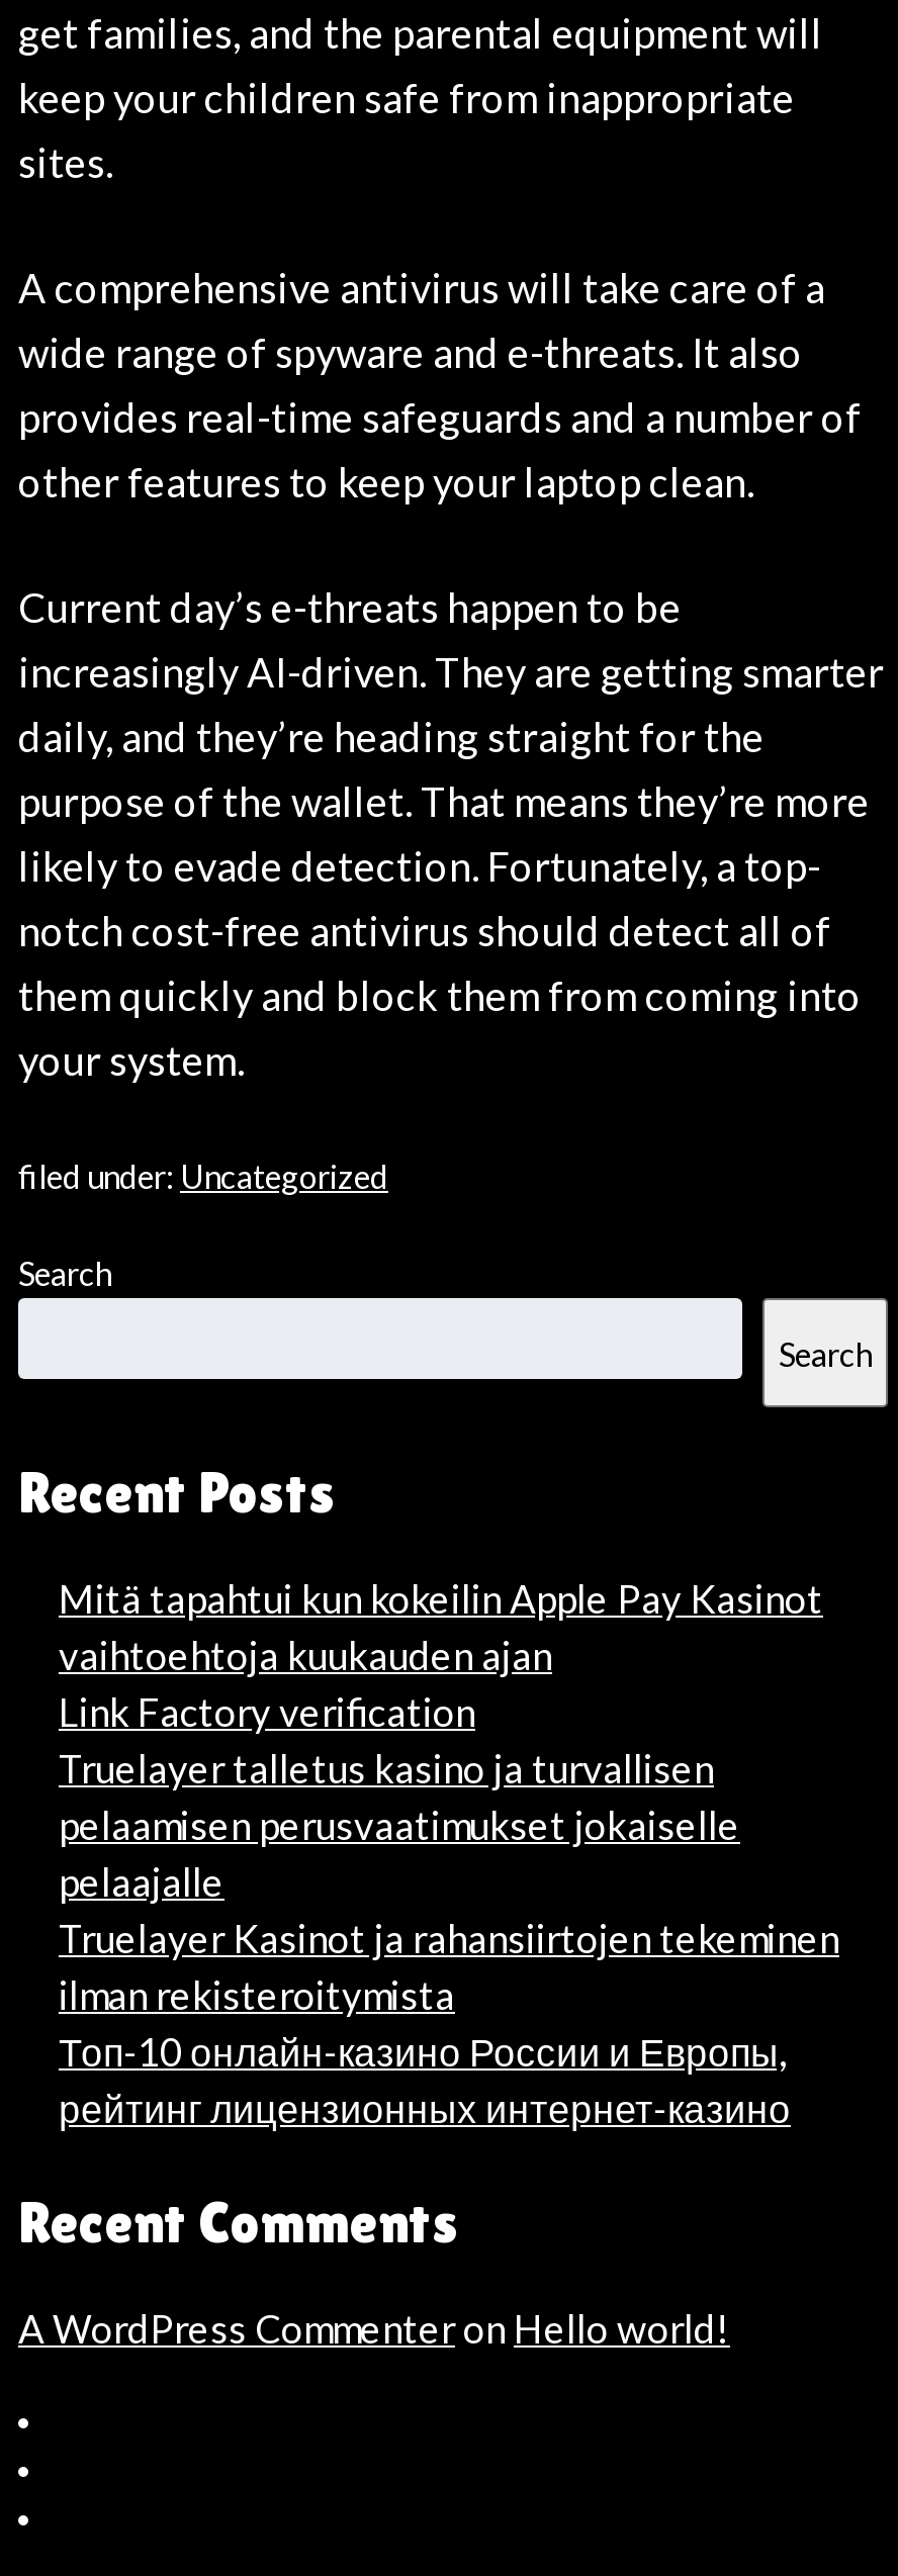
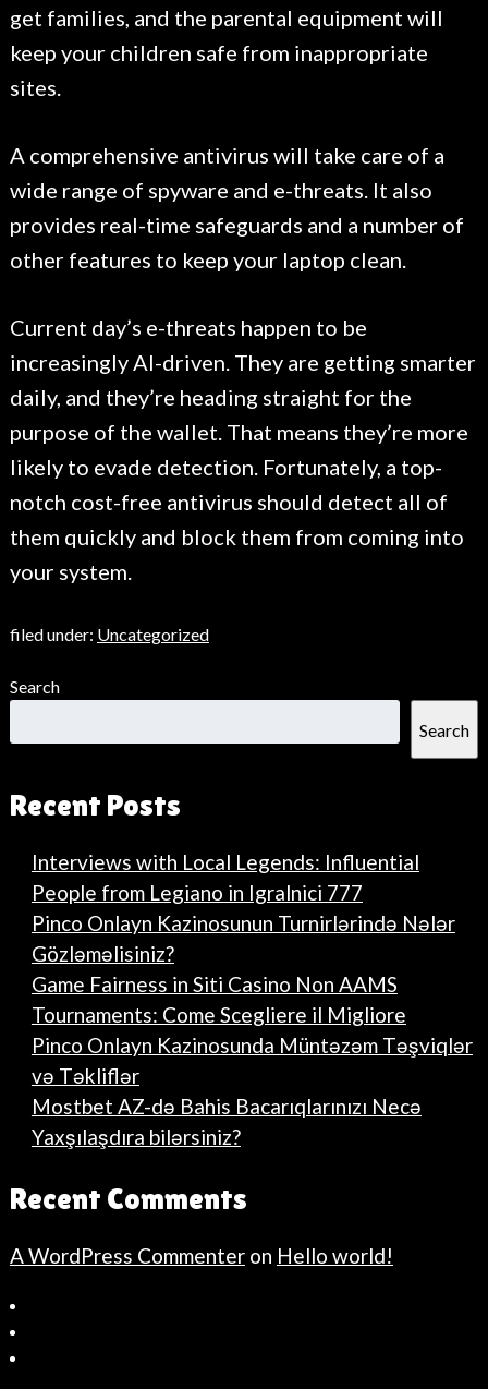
- Mitä tapahtui kun kokeilin Apple Pay Kasinot
- vaihtoehtoja kuukauden ajan
- Link Factory verification
- Truelayer talletus kasino ja turvallisen
- pelaamisen perusvaatimukset jokaiselle
- pelaajalle
- Truelayer Kasinot ja rahansiirtojen tekeminen
- ilman rekisteroitymista
- Топ-10 онлайн-казино России и Европы,
- рейтинг лицензионных интернет-казино
+ Interviews with Local Legends: Influential
+ People from Legiano in Igralnici 777
+ Pinco Onlayn Kazinosunun Turnirlərində Nələr
+ Gözləməlisiniz?
+ Game Fairness in Siti Casino Non AAMS
+ Tournaments: Come Scegliere il Migliore
+ Pinco Onlayn Kazinosunda Müntəzəm Təşviqlər
+ və Təkliflər
+ Mostbet AZ-də Bahis Bacarıqlarınızı Necə
+ Yaxşılaşdıra bilərsiniz?
